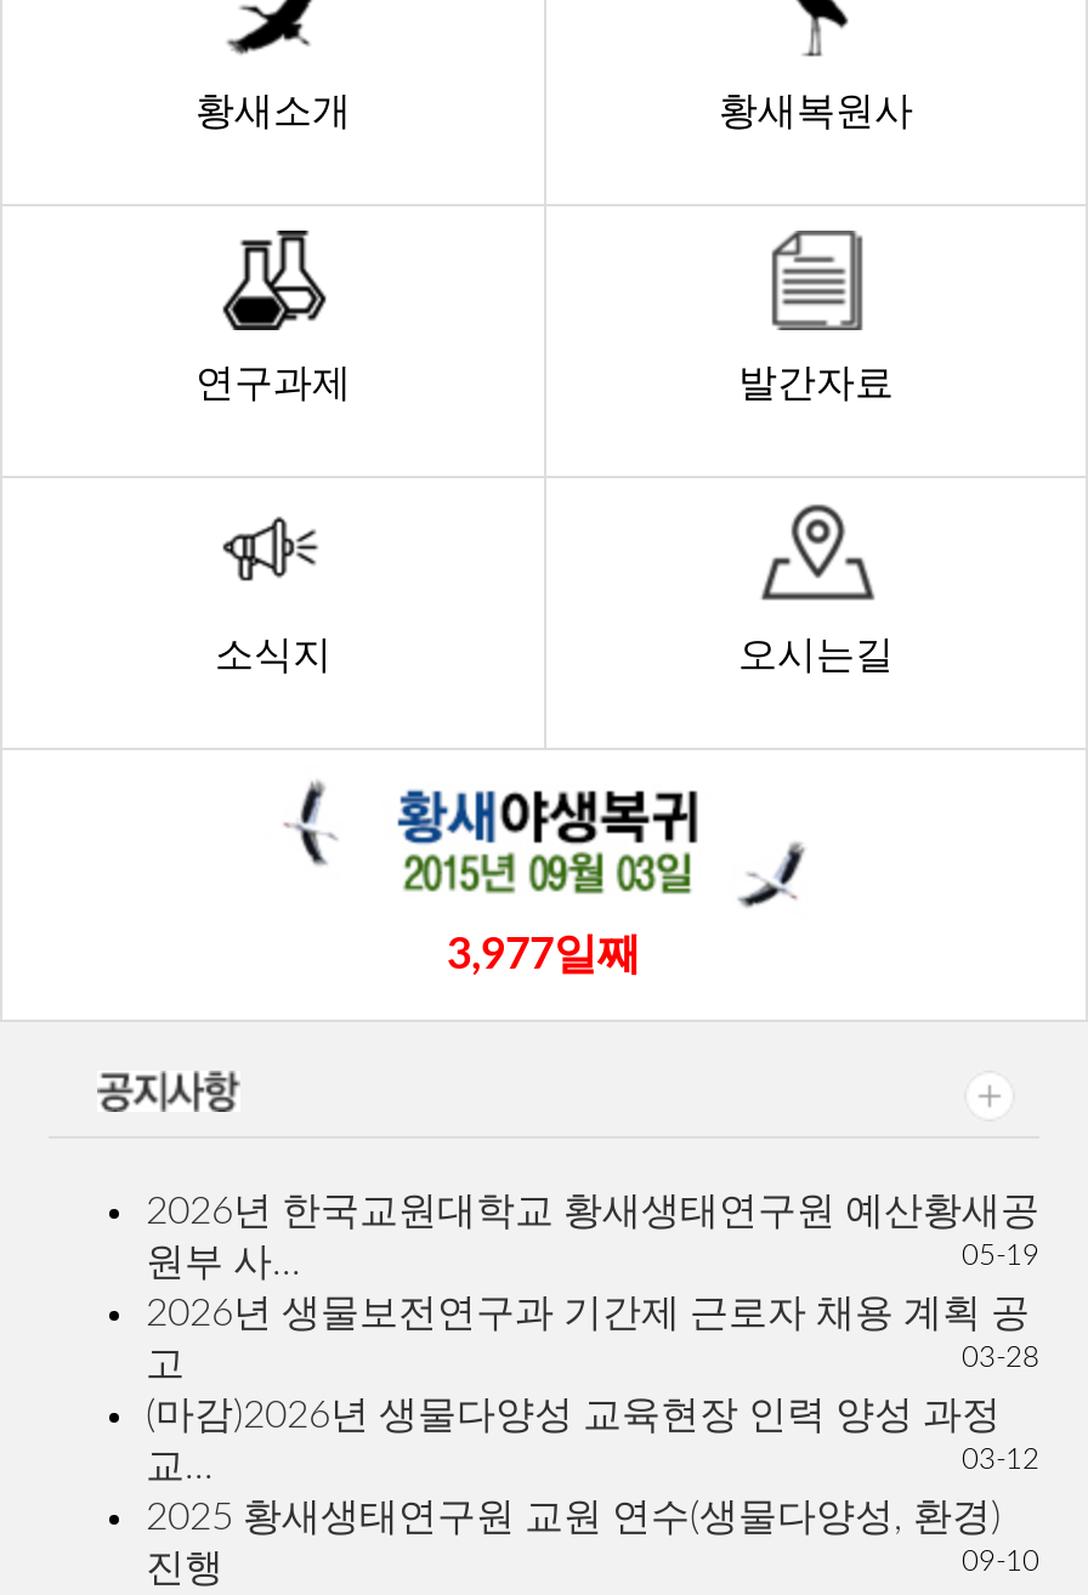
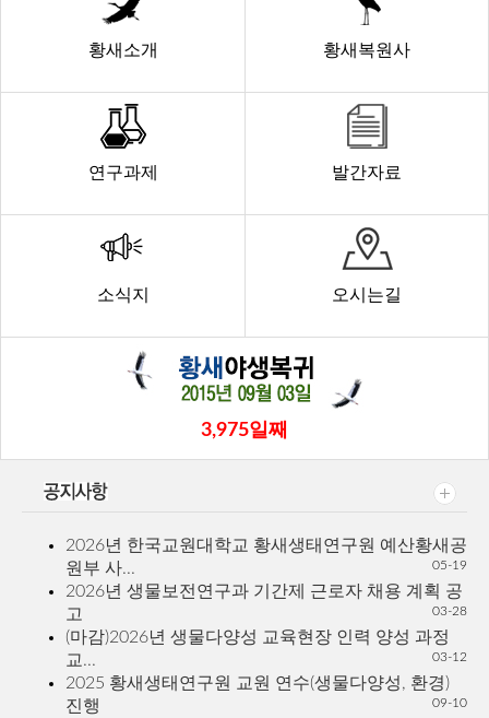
- 3,977일째
+ 3,975일째
